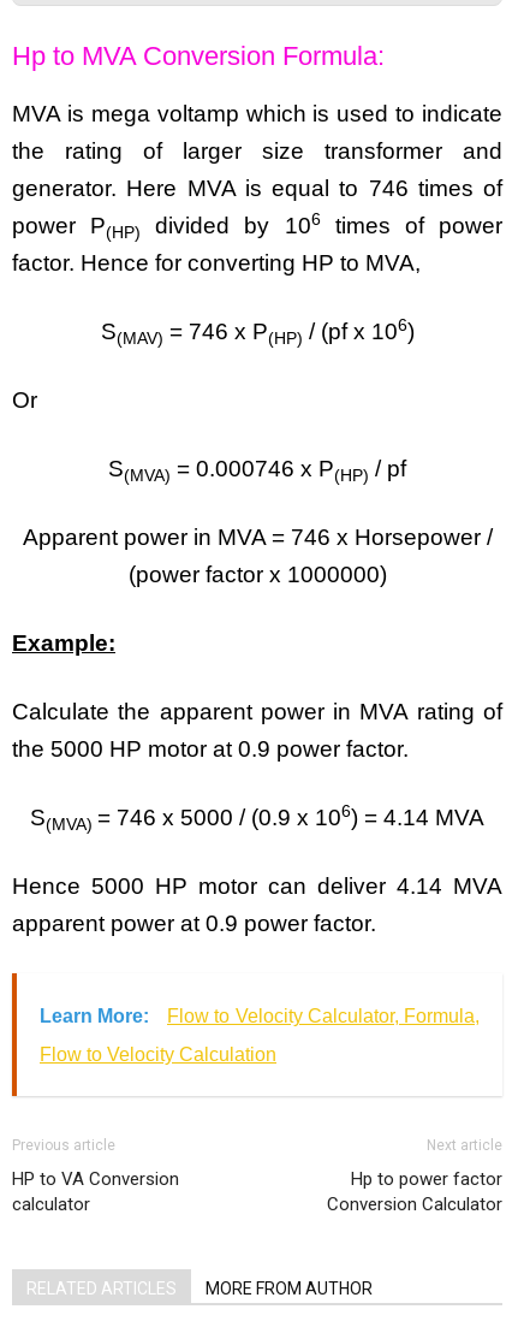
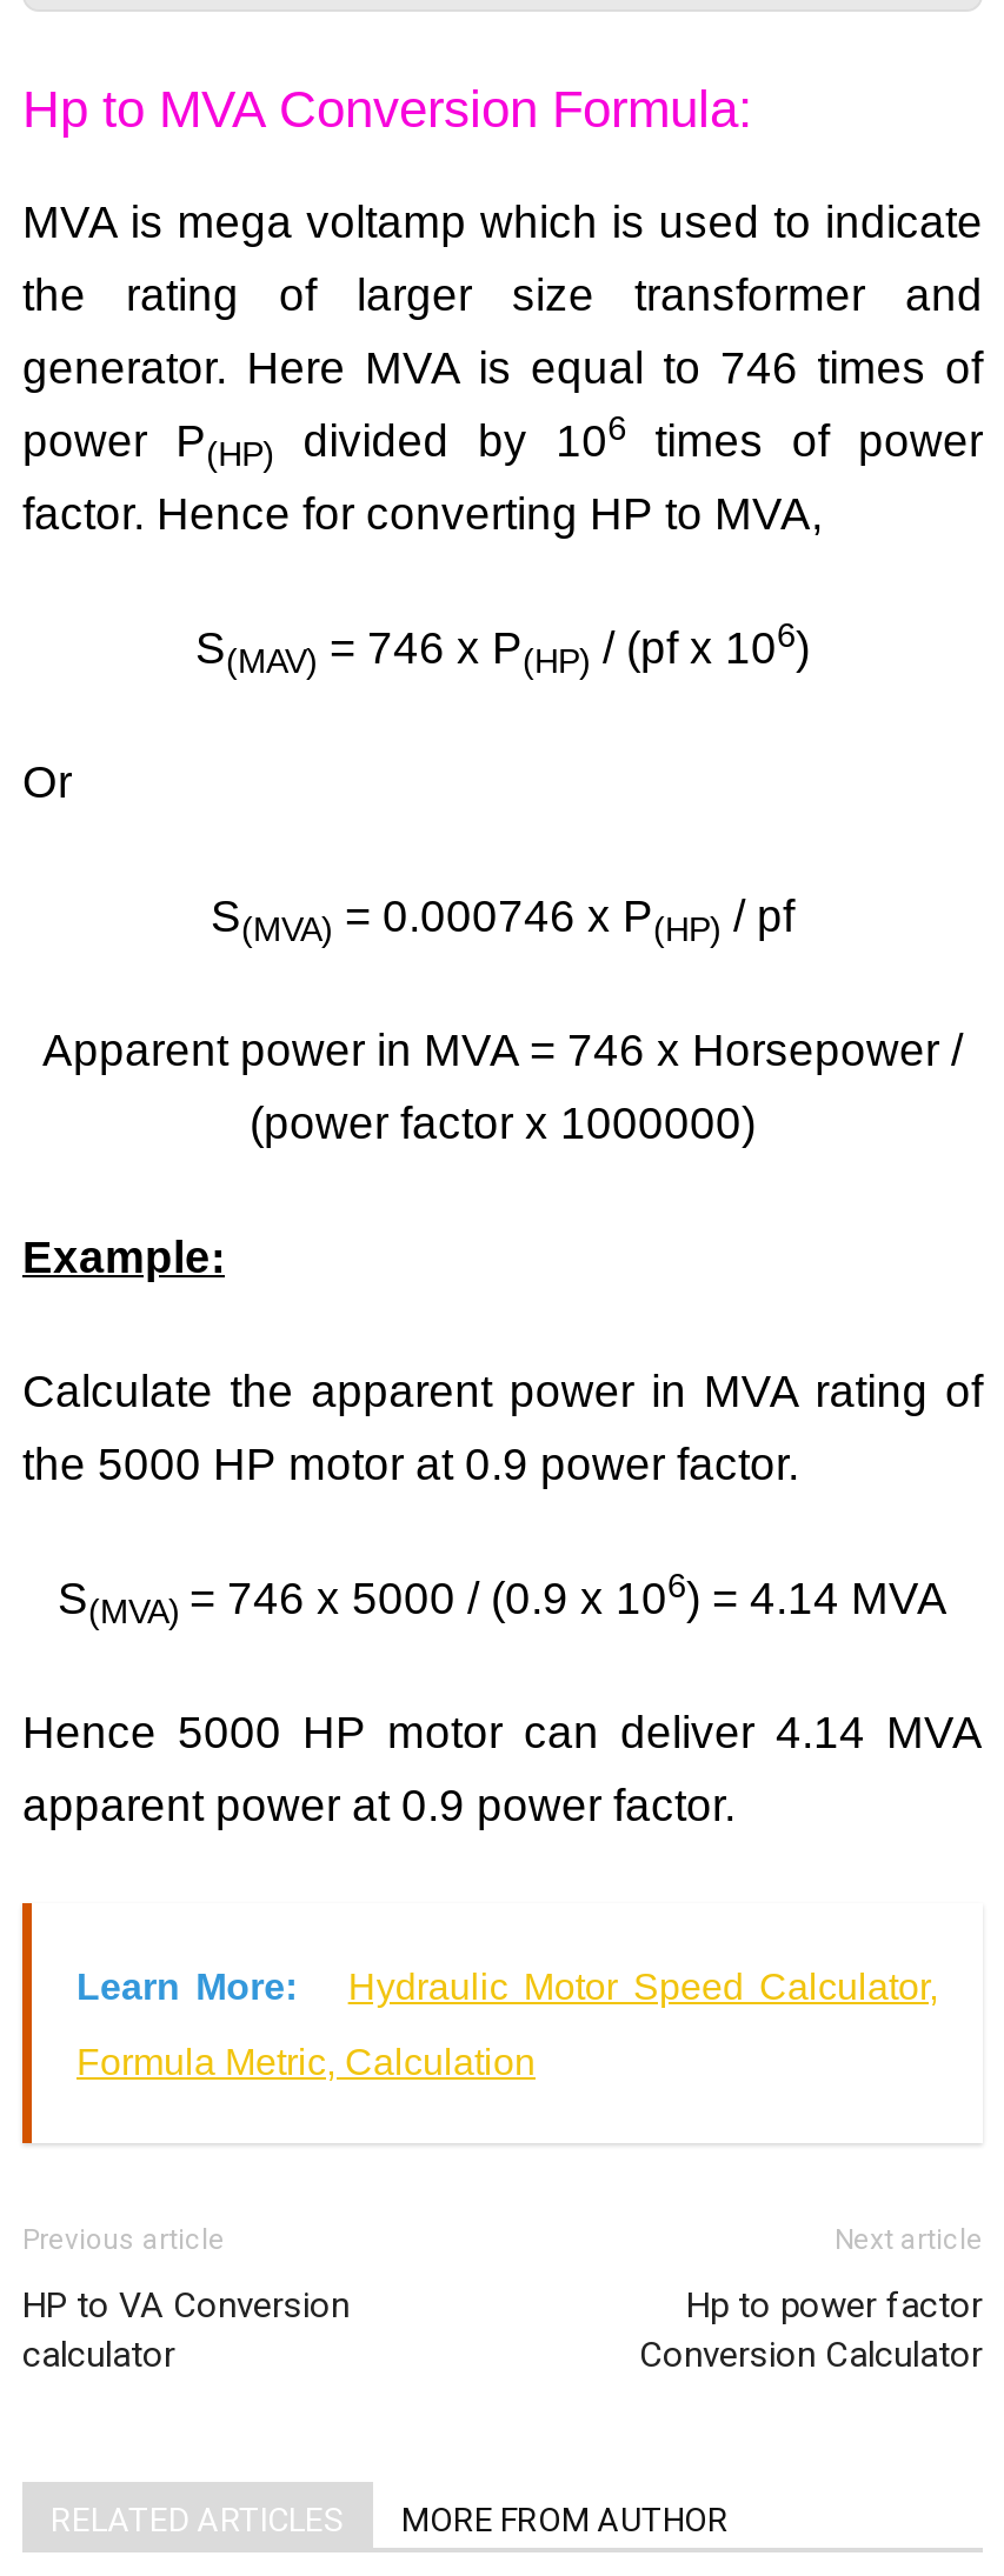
- Flow to Velocity Calculator, Formula,
+ Hydraulic Motor Speed Calculator,

- Flow to Velocity Calculation
+ Formula Metric, Calculation
